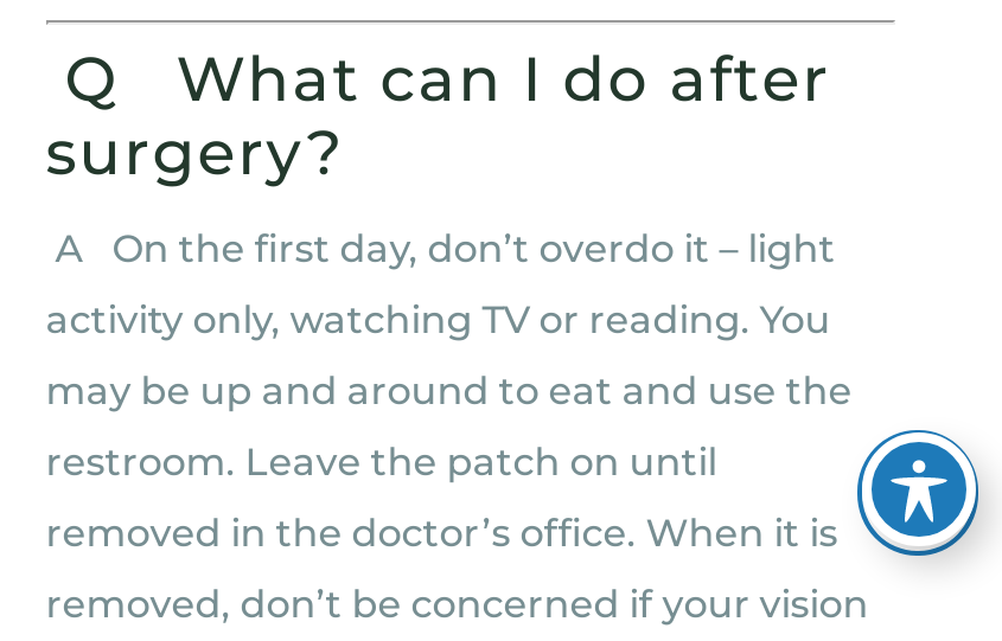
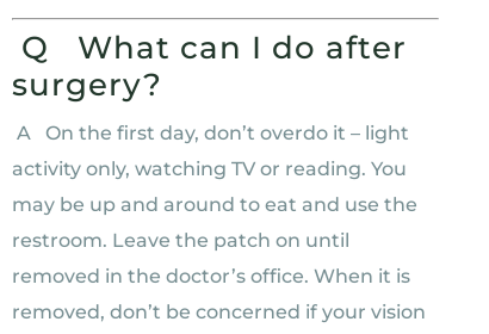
- [image]
